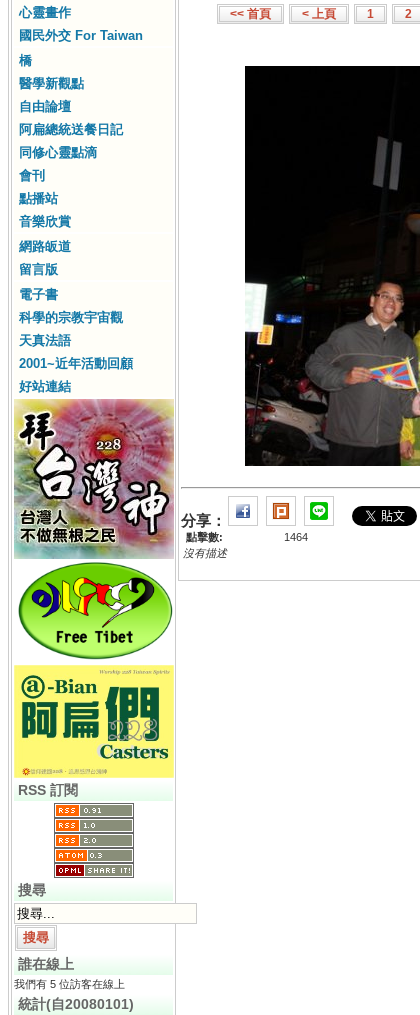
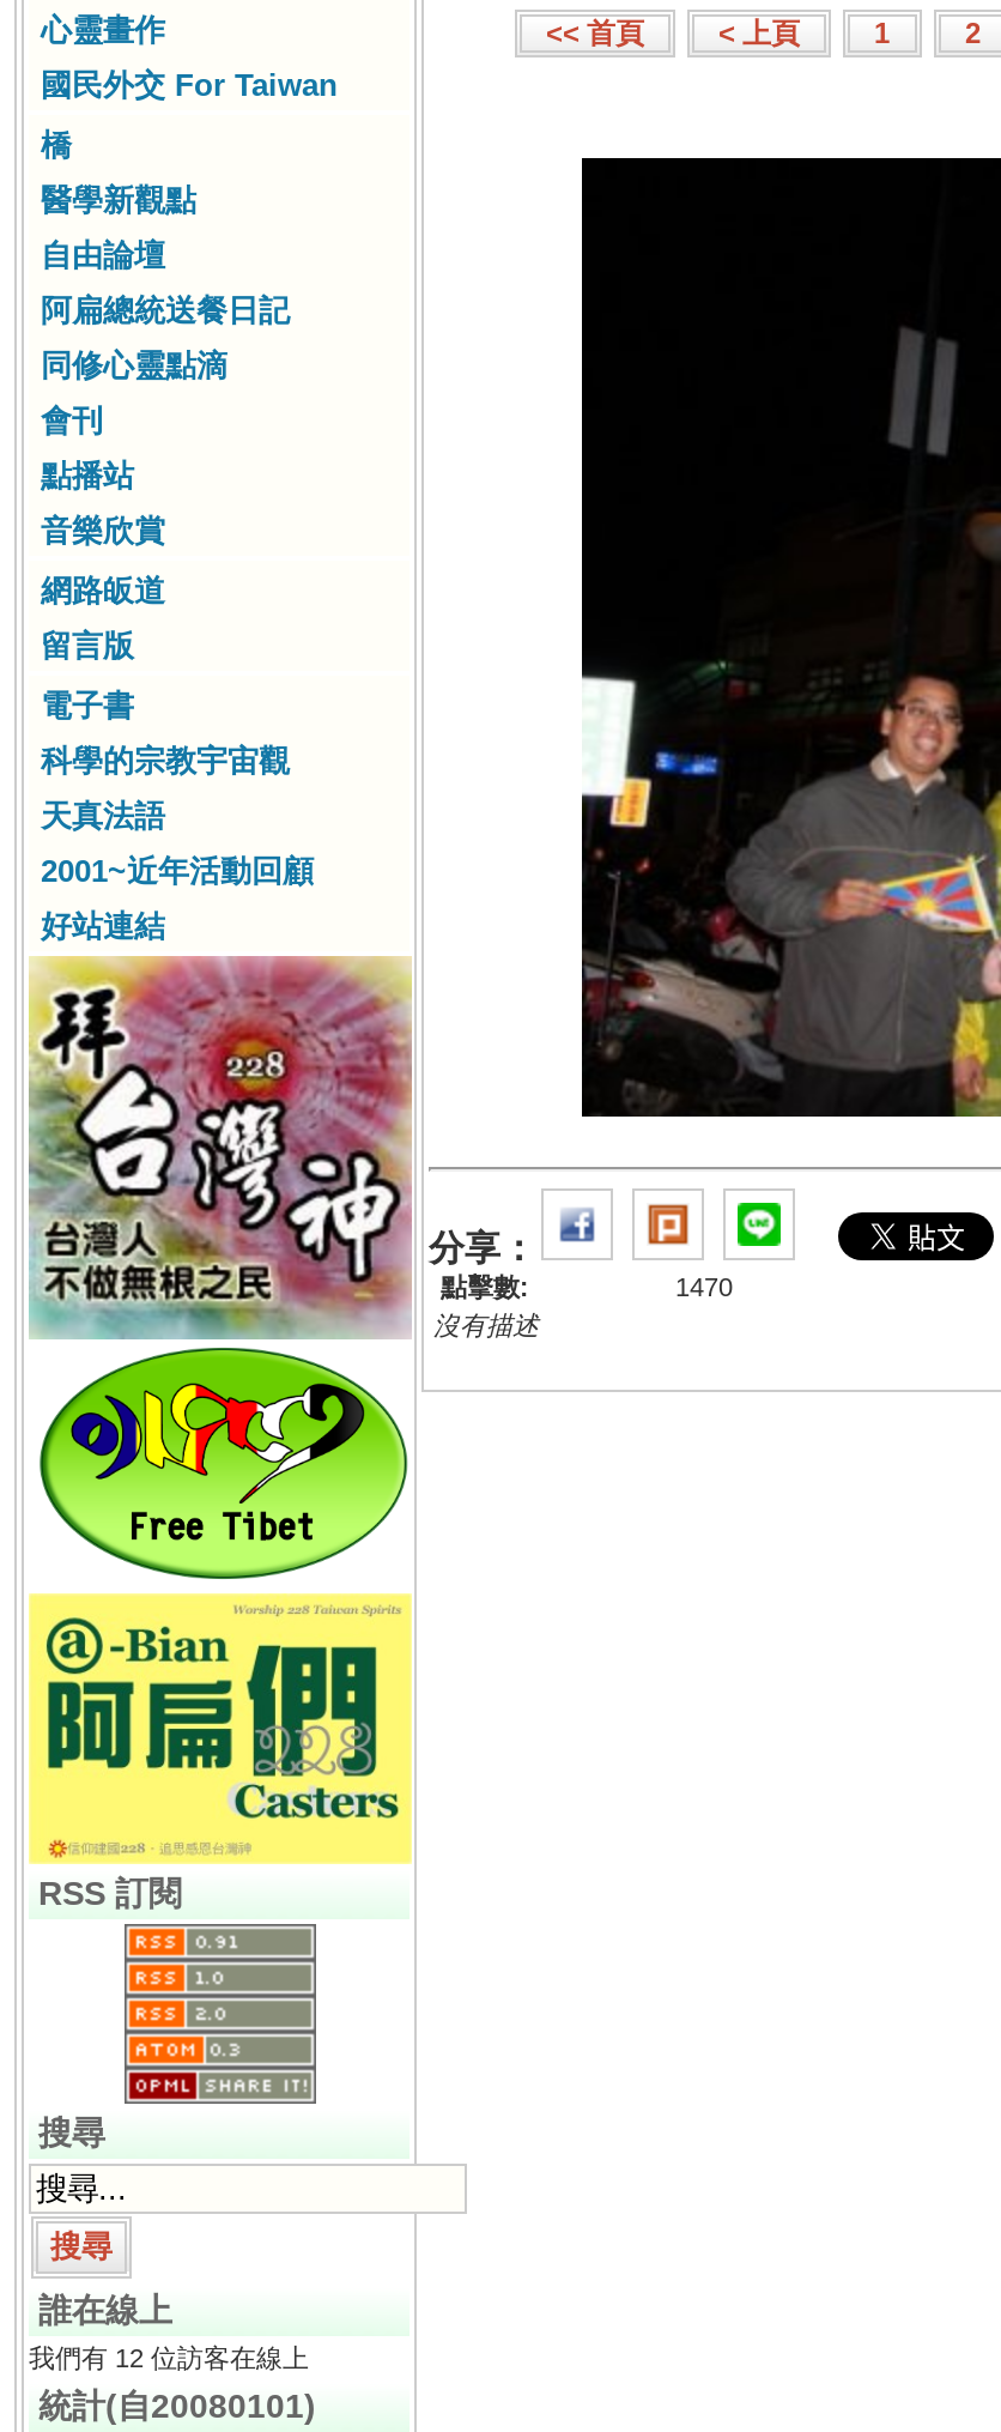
- 1464
+ 1470

- 我們有 5 位訪客在線上
+ 我們有 12 位訪客在線上
